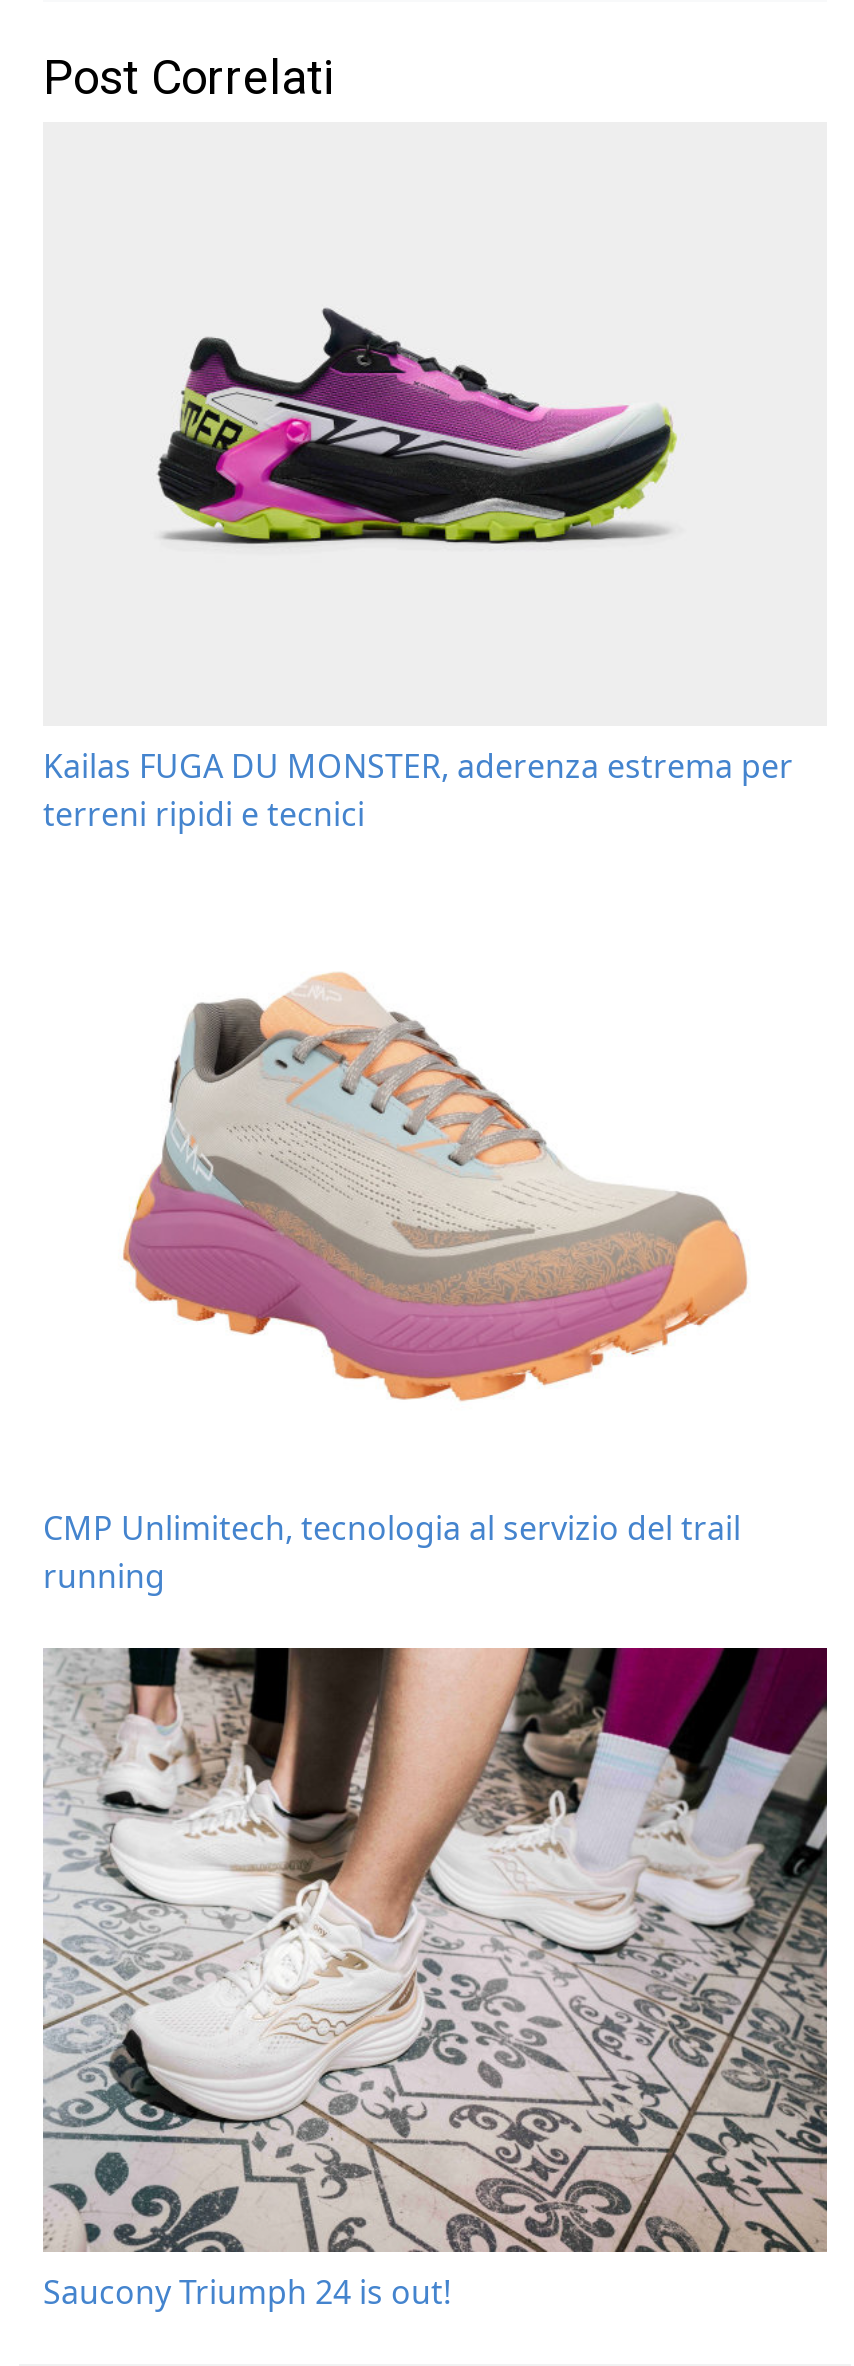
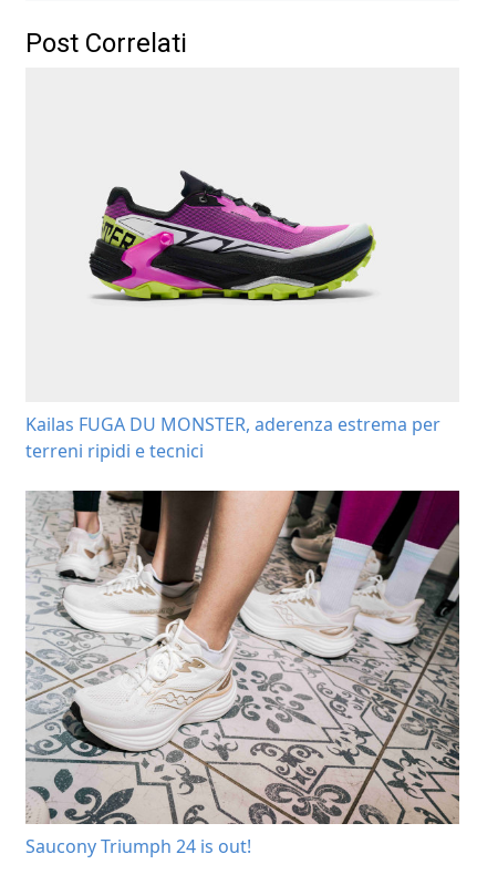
- [image]

- CMP Unlimitech, tecnologia al servizio del trail
- running
